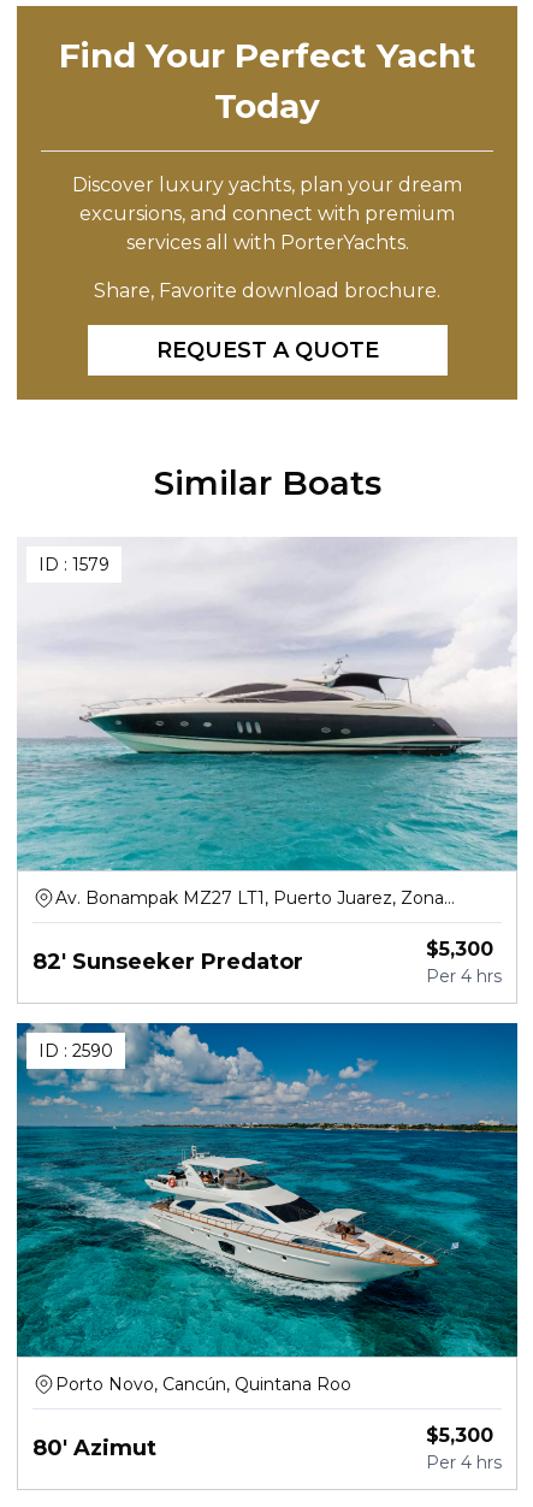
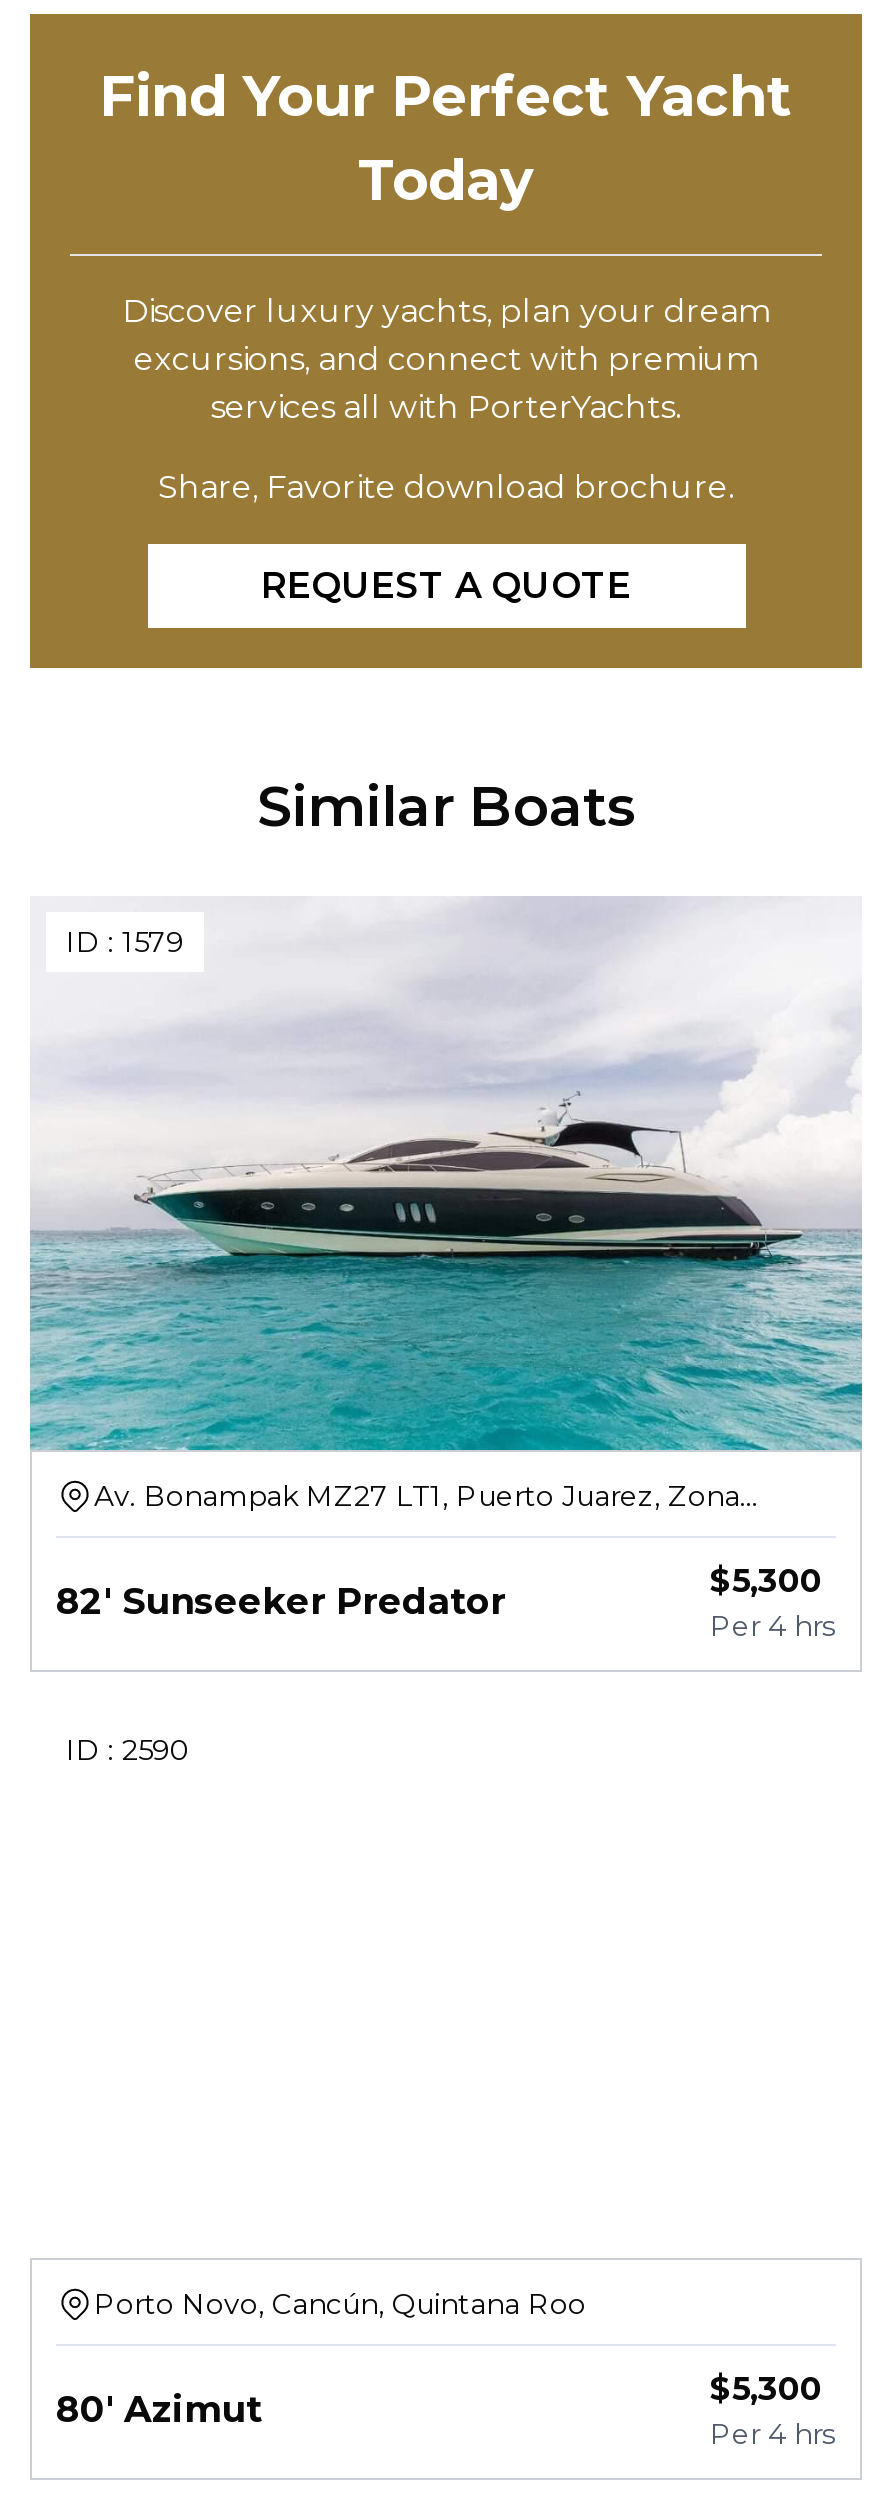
- [image]
